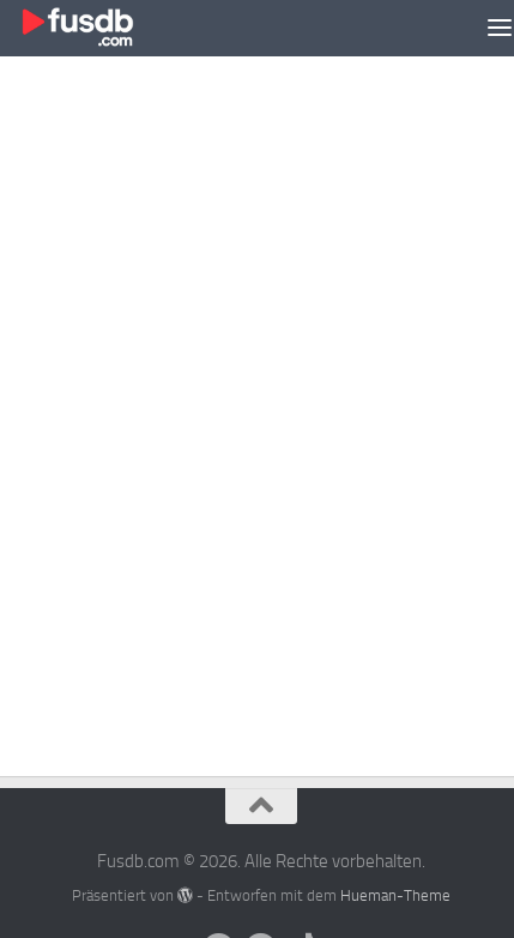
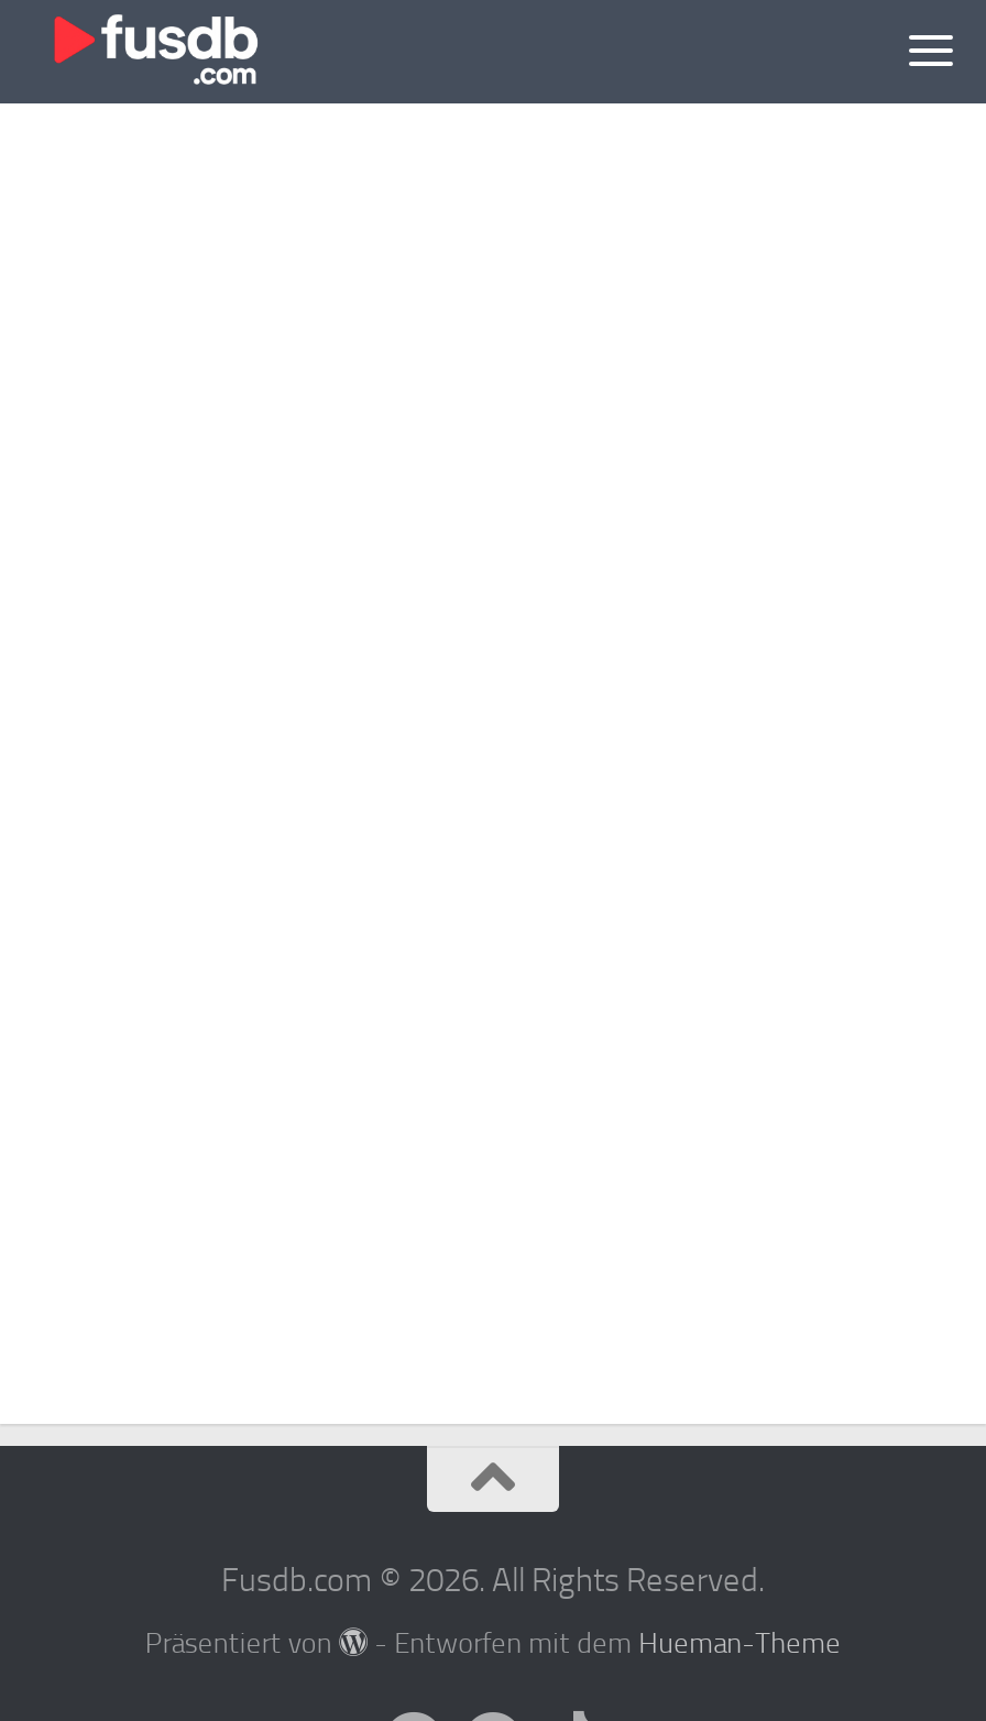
- Fusdb.com © 2026. Alle Rechte vorbehalten.
+ Fusdb.com © 2026. All Rights Reserved.
